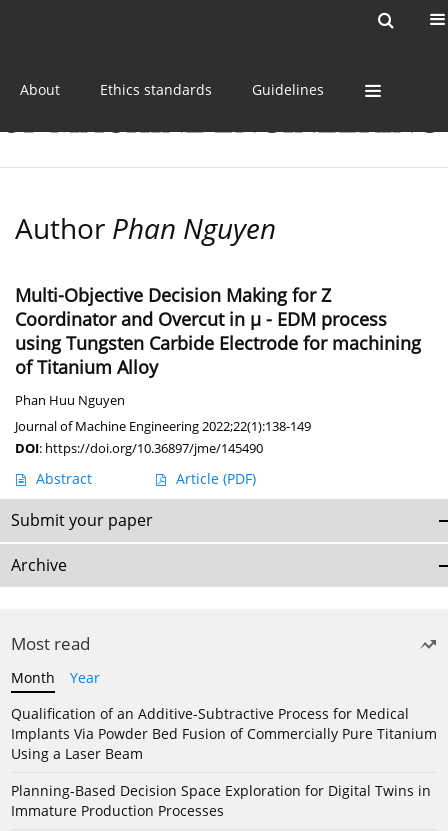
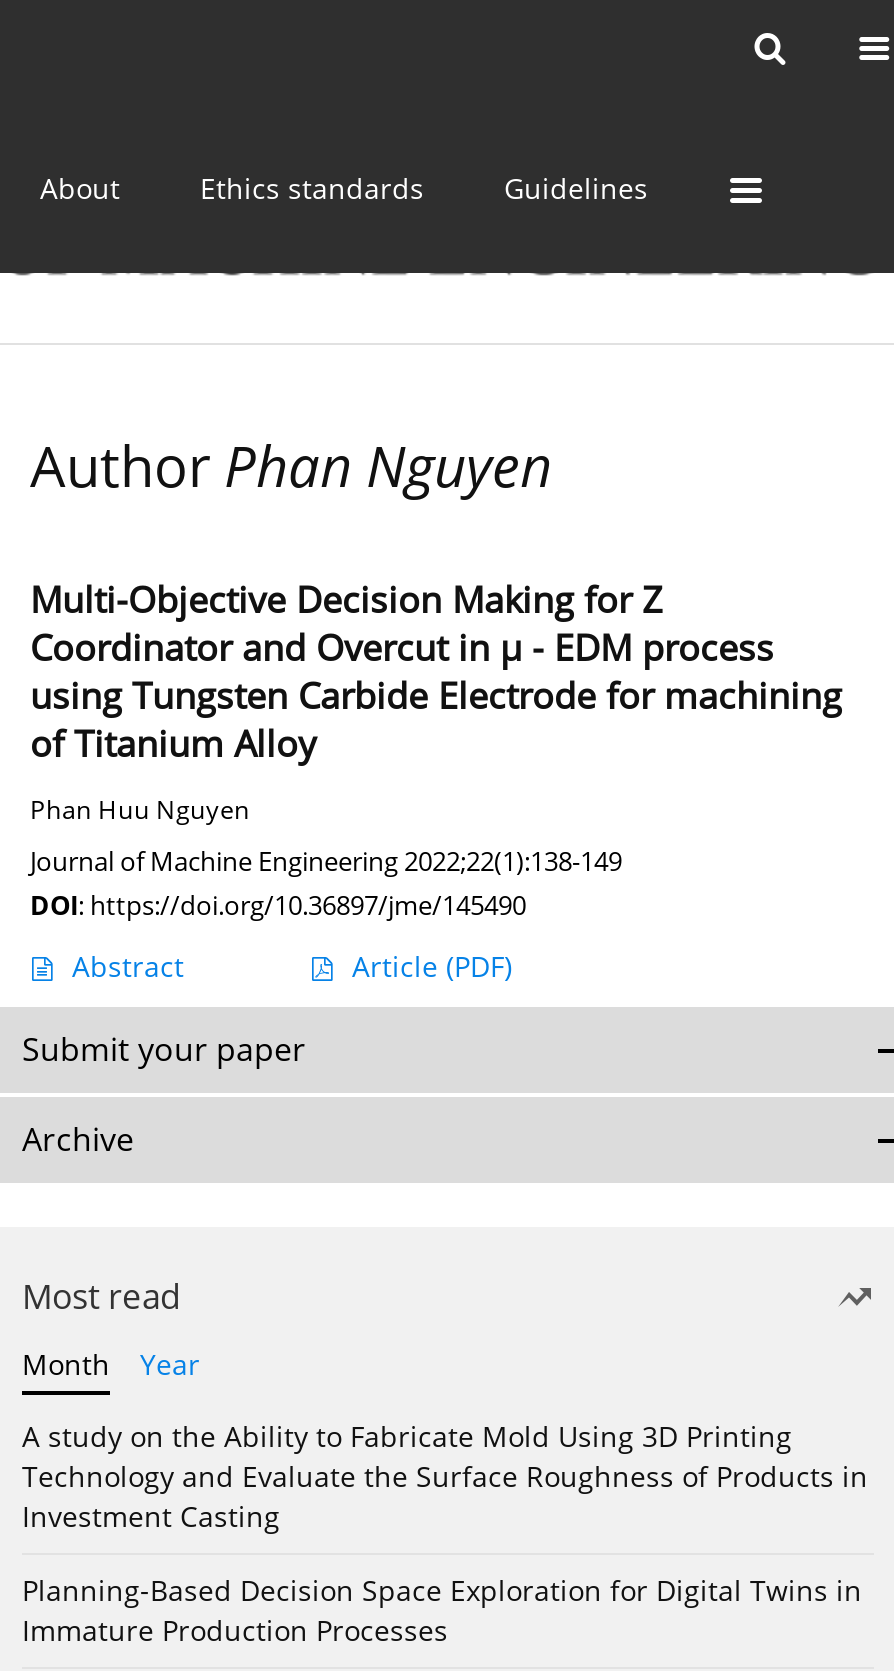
- Qualification of an Additive-Subtractive Process for Medical
- Implants Via Powder Bed Fusion of Commercially Pure Titanium
- Using a Laser Beam
+ A study on the Ability to Fabricate Mold Using 3D Printing
+ Technology and Evaluate the Surface Roughness of Products in
+ Investment Casting
